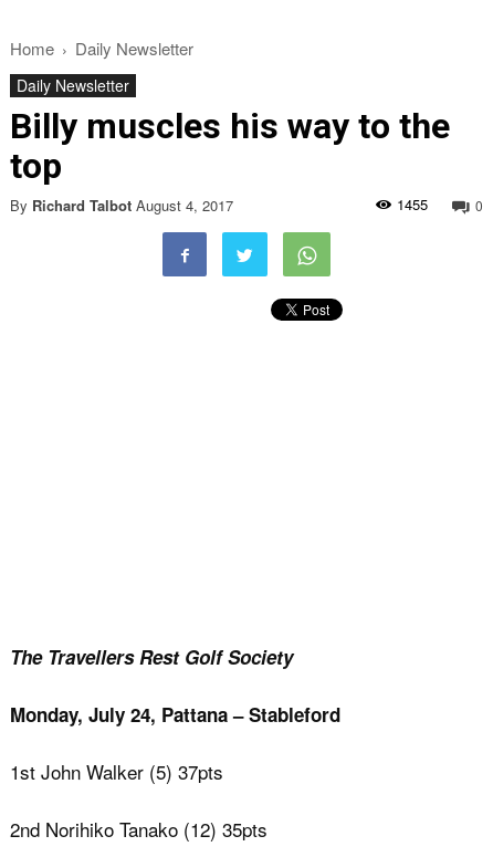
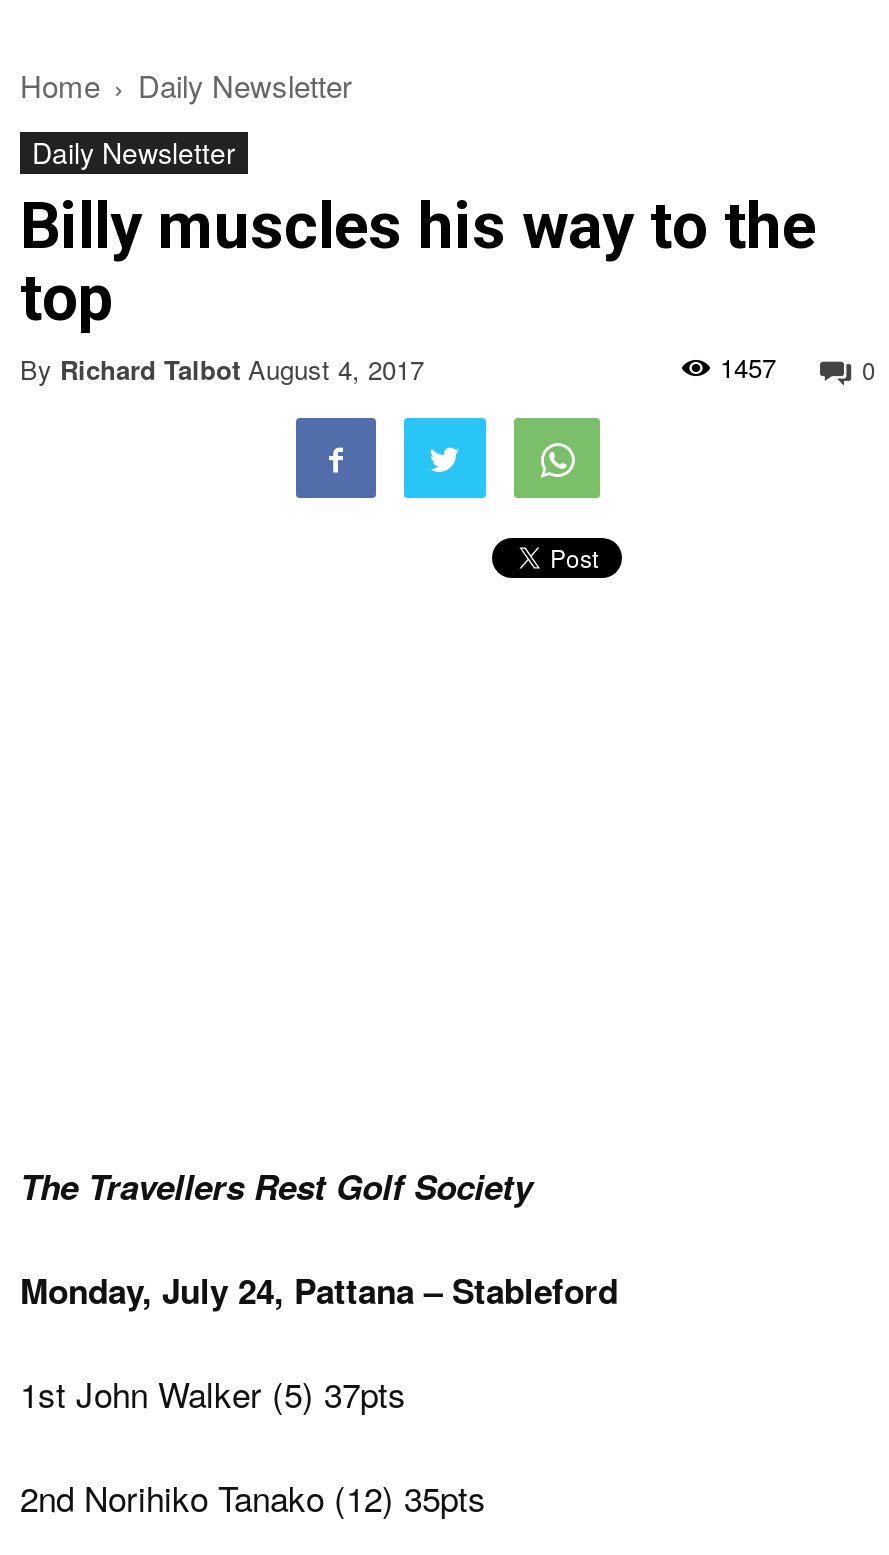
- 1455
+ 1457
